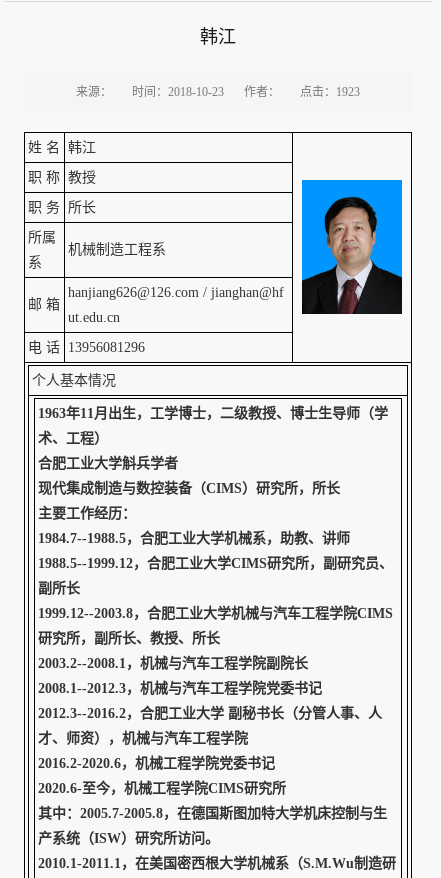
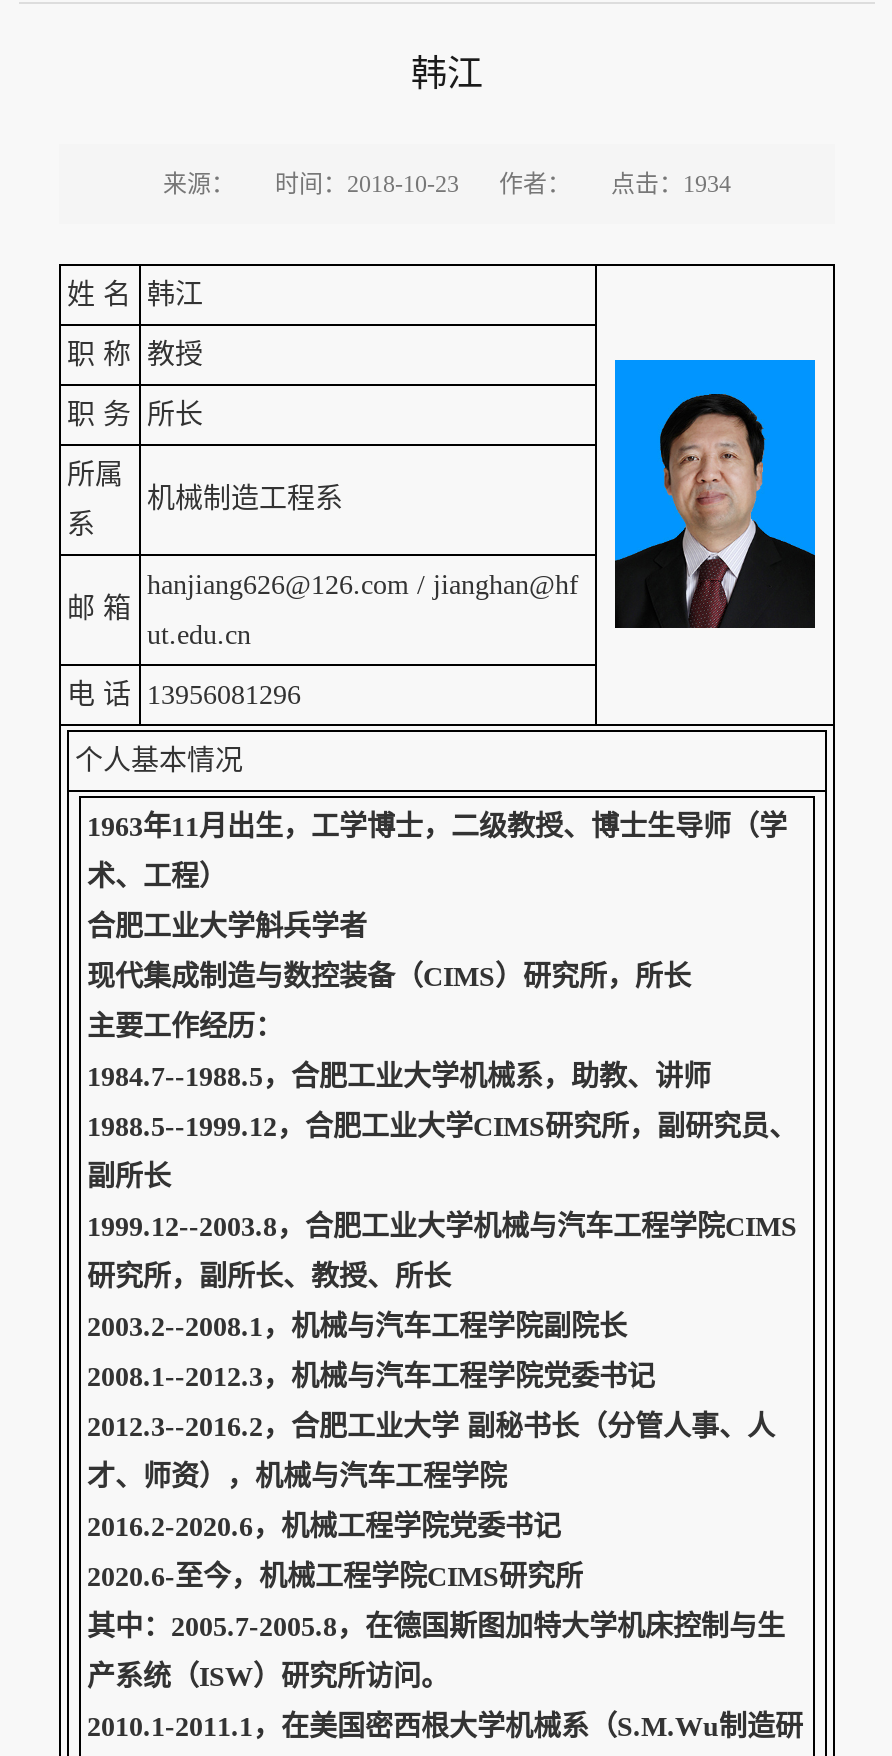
- 来源： 时间：2018-10-23 作者： 点击：1923
+ 来源： 时间：2018-10-23 作者： 点击：1934
